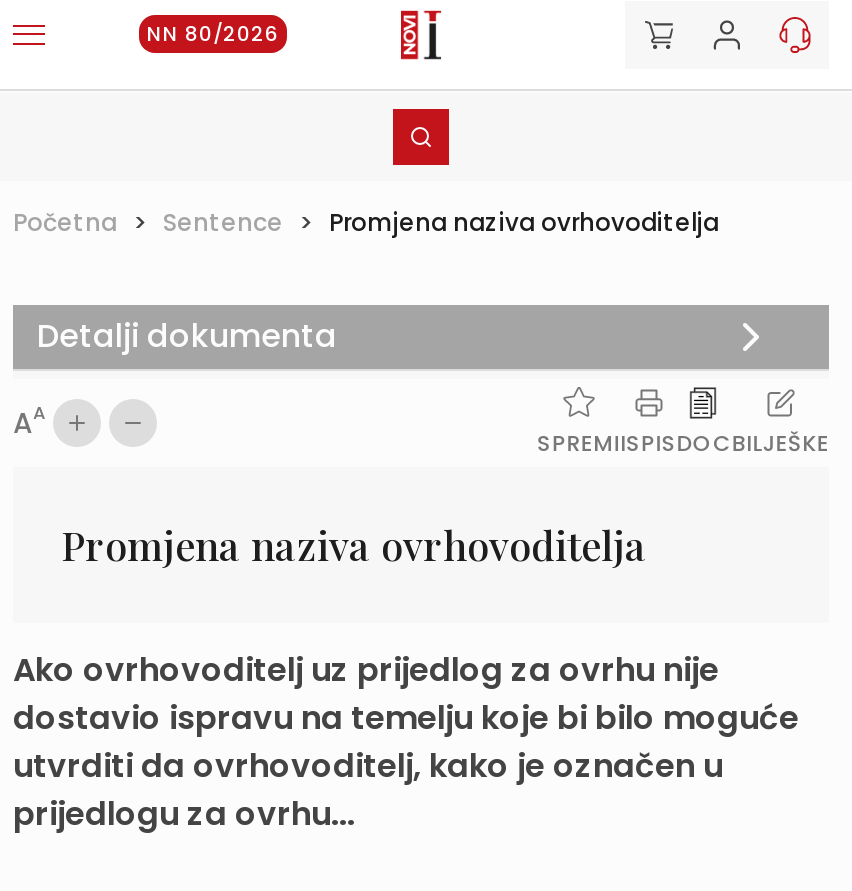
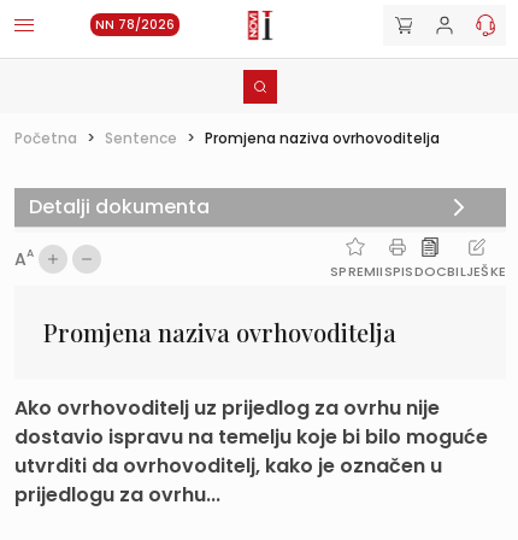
- NN 80/2026
+ NN 78/2026
